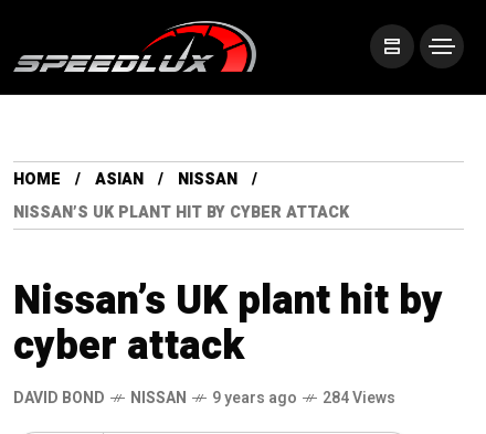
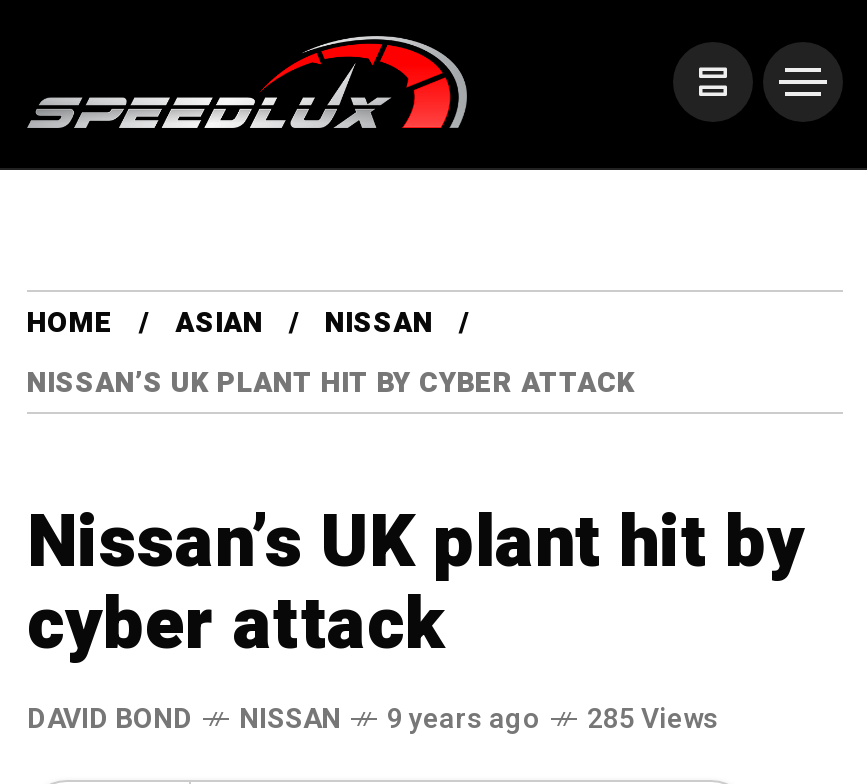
- DAVID BOND NISSAN 9 years ago 284 Views
+ DAVID BOND NISSAN 9 years ago 285 Views
